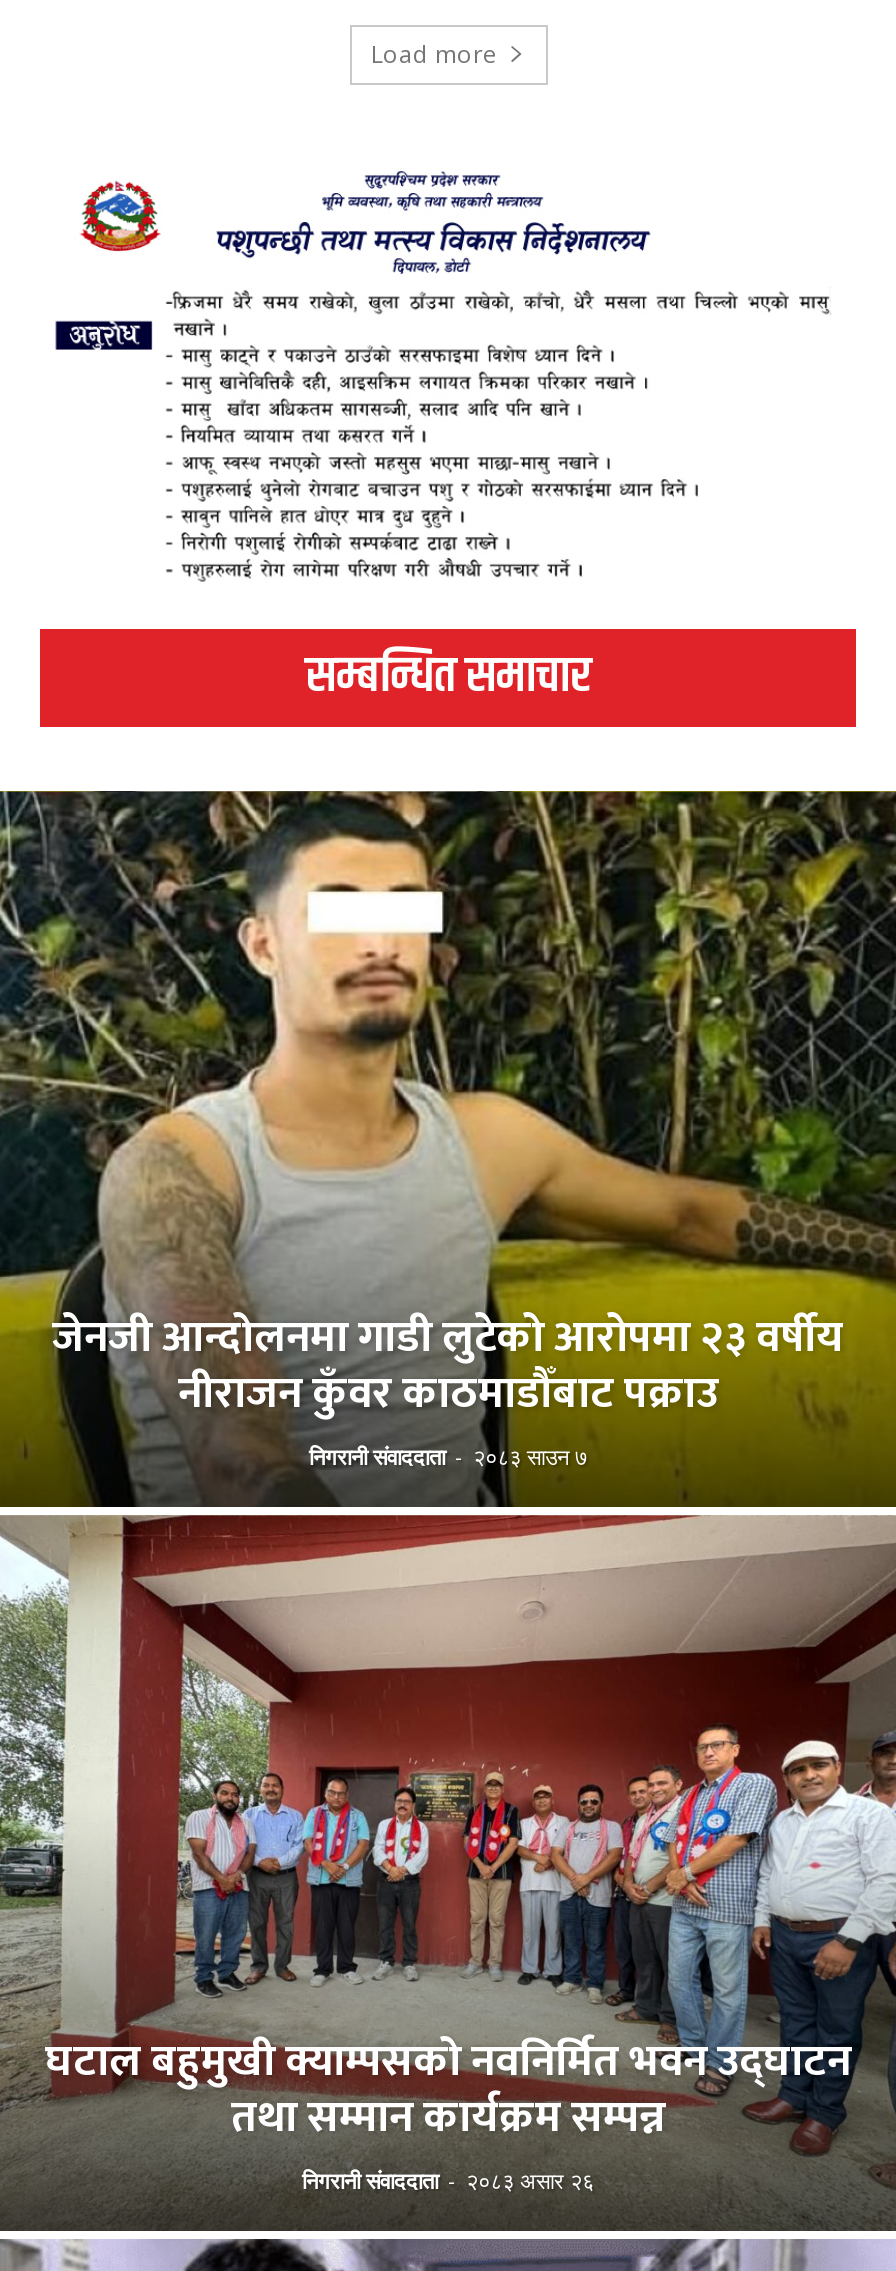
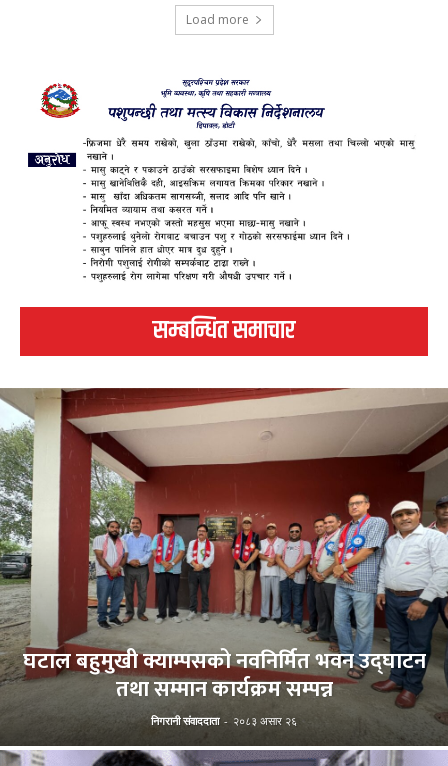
- [image]
- जेनजी आन्दोलनमा गाडी लुटेको आरोपमा २३ वर्षीय
- नीराजन कुँवर काठमाडौँबाट पक्राउ
- निगरानी संवाददाता - २०८३ साउन ७
